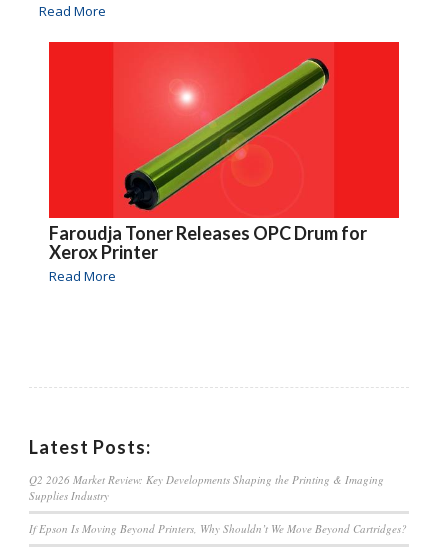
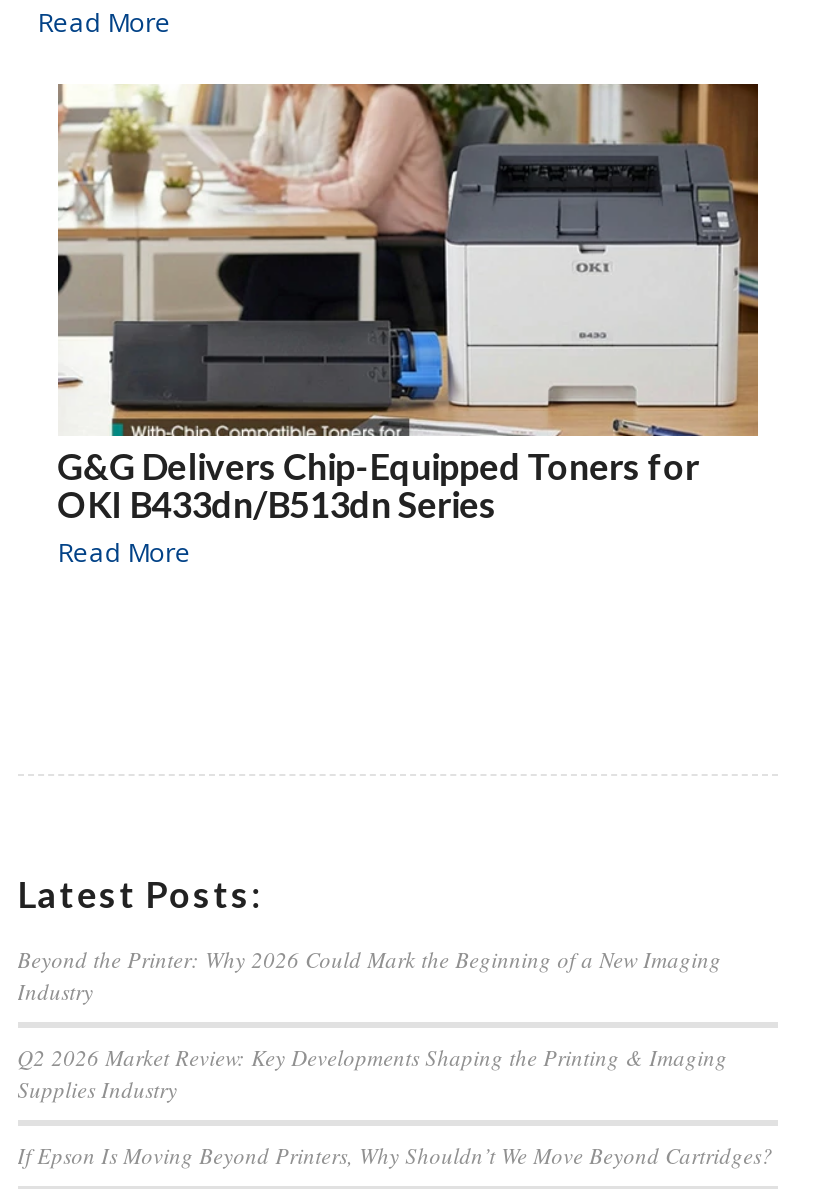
- [image]
- Faroudja Toner Releases OPC Drum for
- Xerox Printer
+ [image]
+ G&G Delivers Chip-Equipped Toners for
+ OKI B433dn/B513dn Series

+ Beyond the Printer: Why 2026 Could Mark the Beginning of a New Imaging
+ Industry
